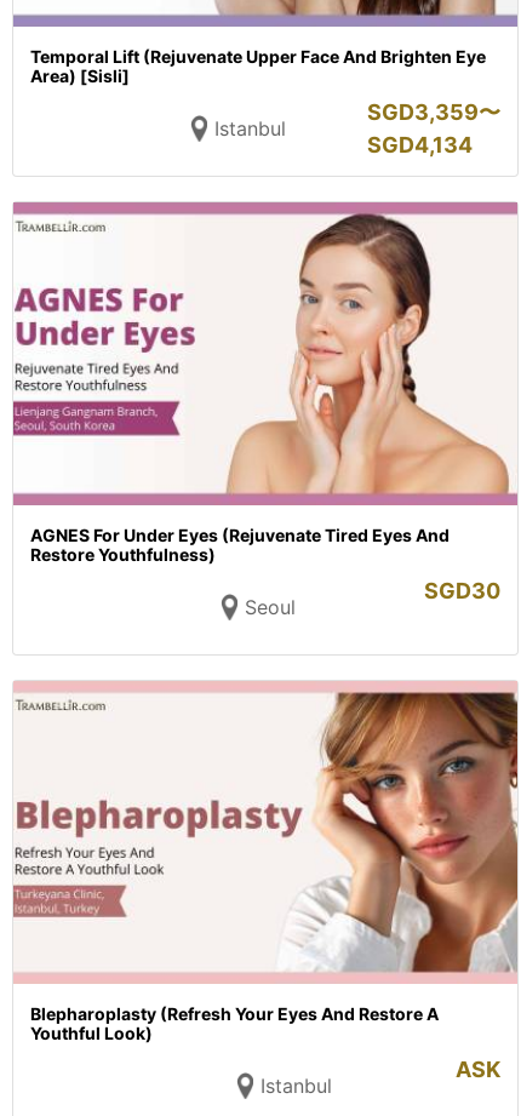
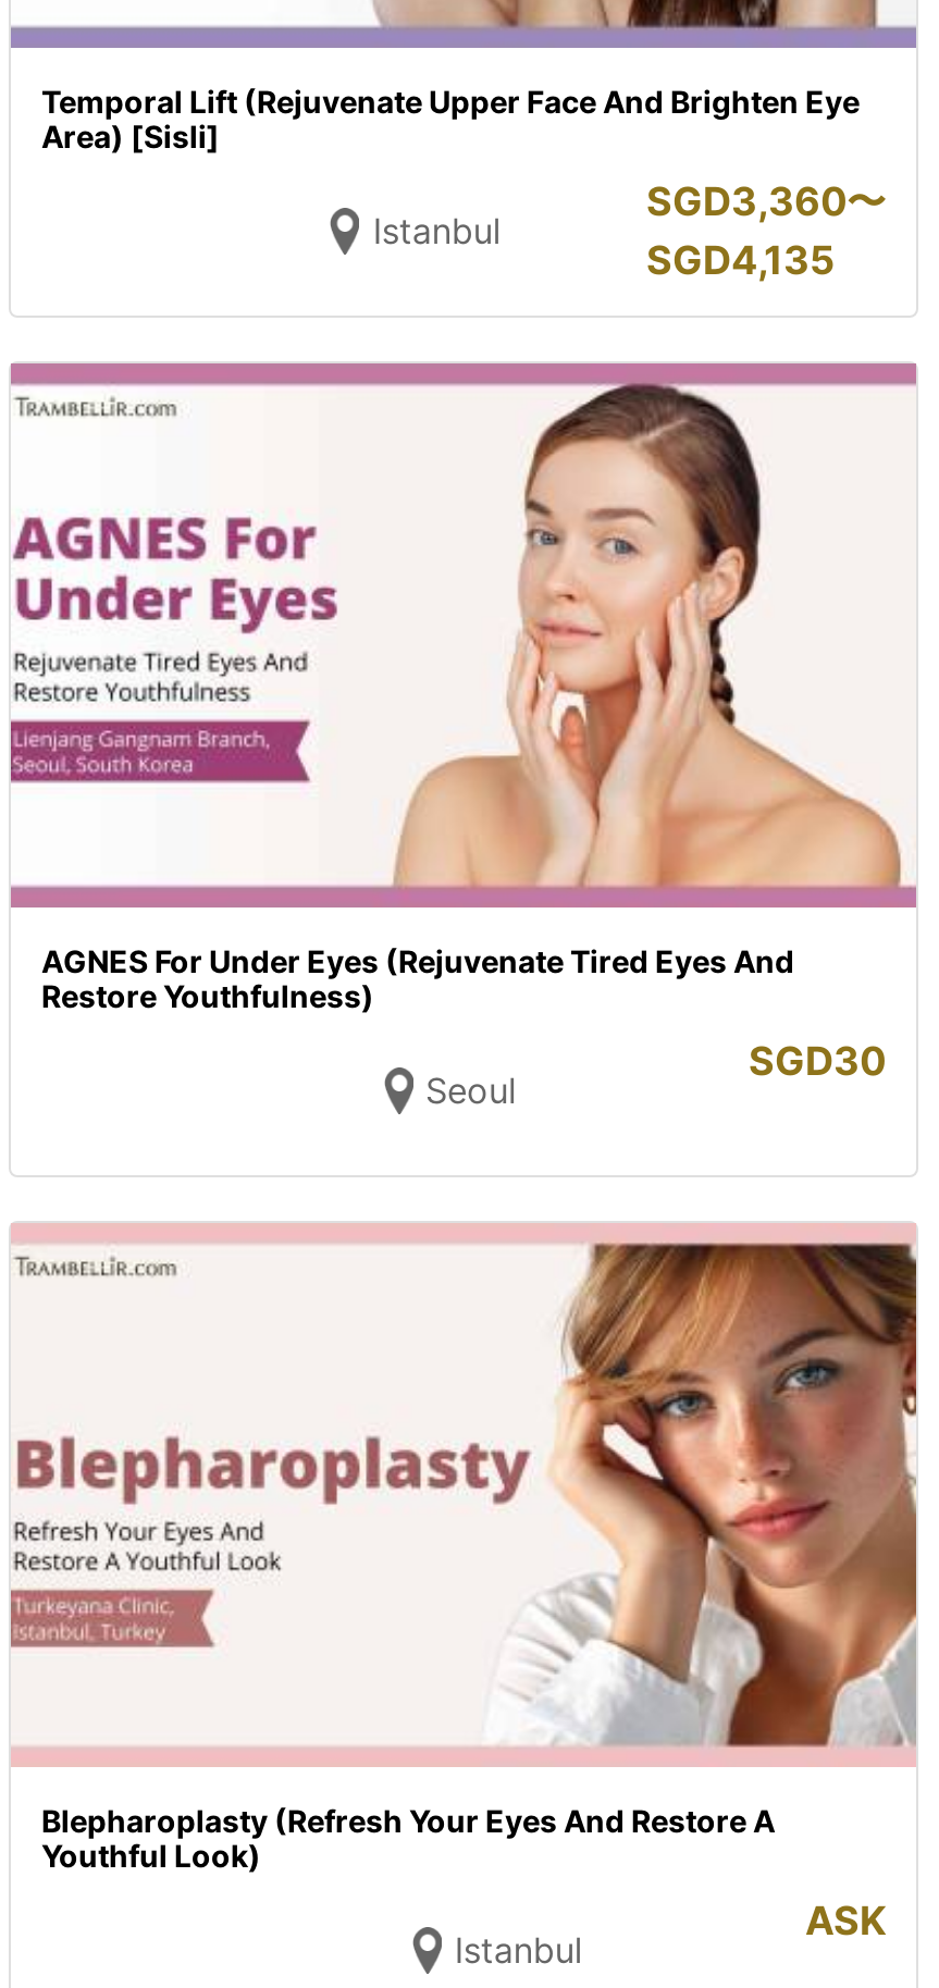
- SGD3,359〜
+ SGD3,360〜

- SGD4,134
+ SGD4,135
